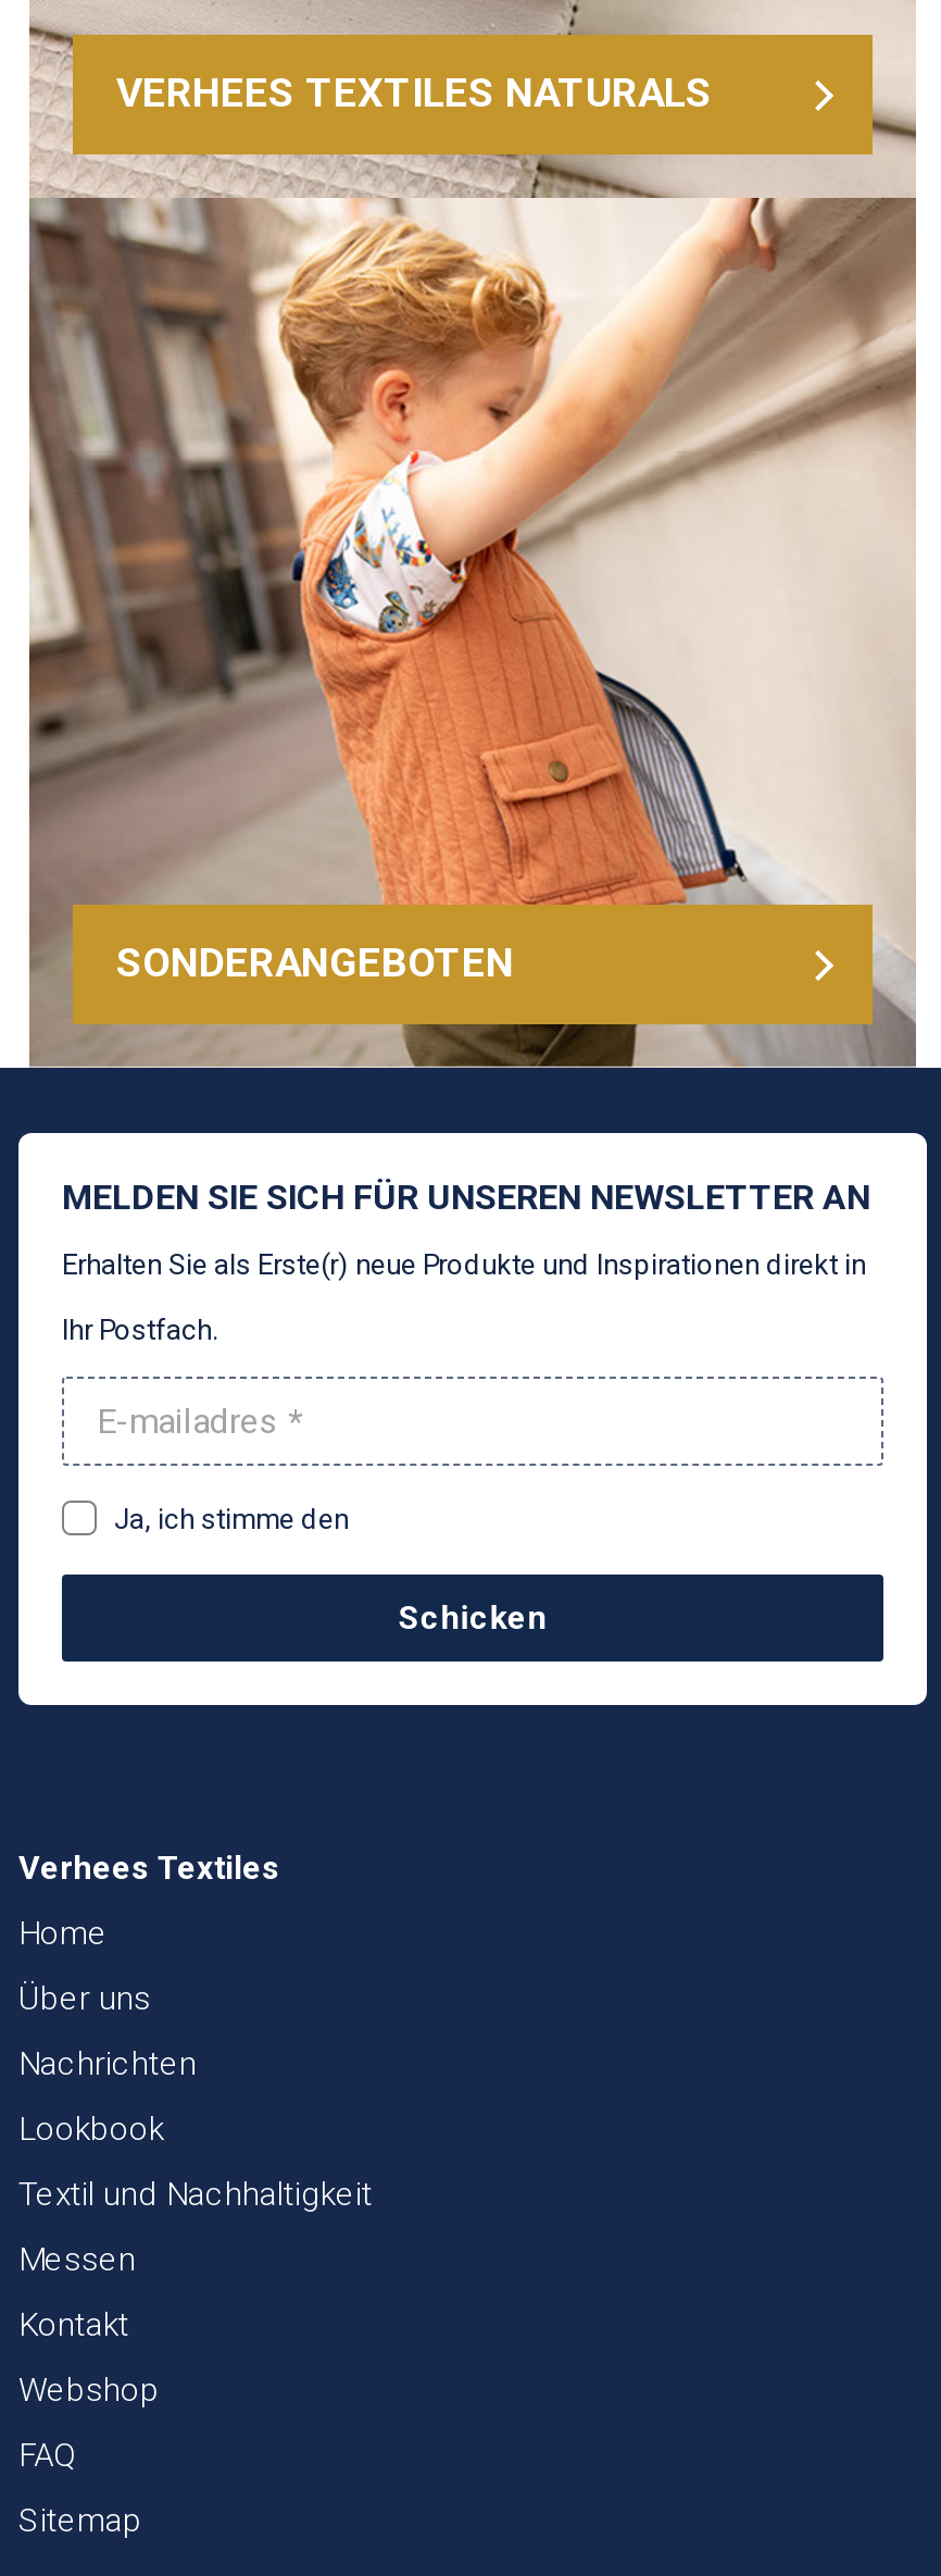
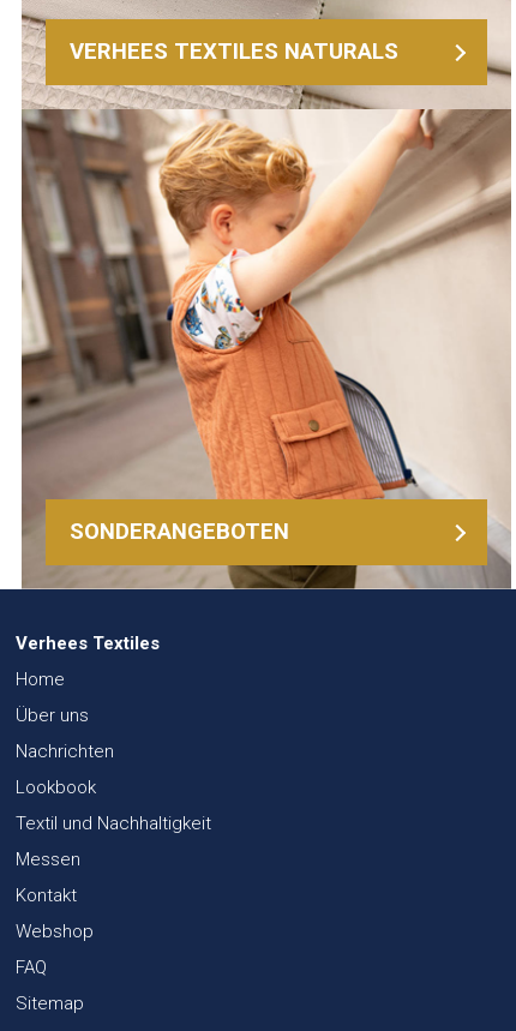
- [image]
- MELDEN SIE SICH FÜR UNSEREN NEWSLETTER AN
- Erhalten Sie als Erste(r) neue Produkte und Inspirationen direkt in
- Ihr Postfach.

- Ja, ich stimme den
- Schicken
